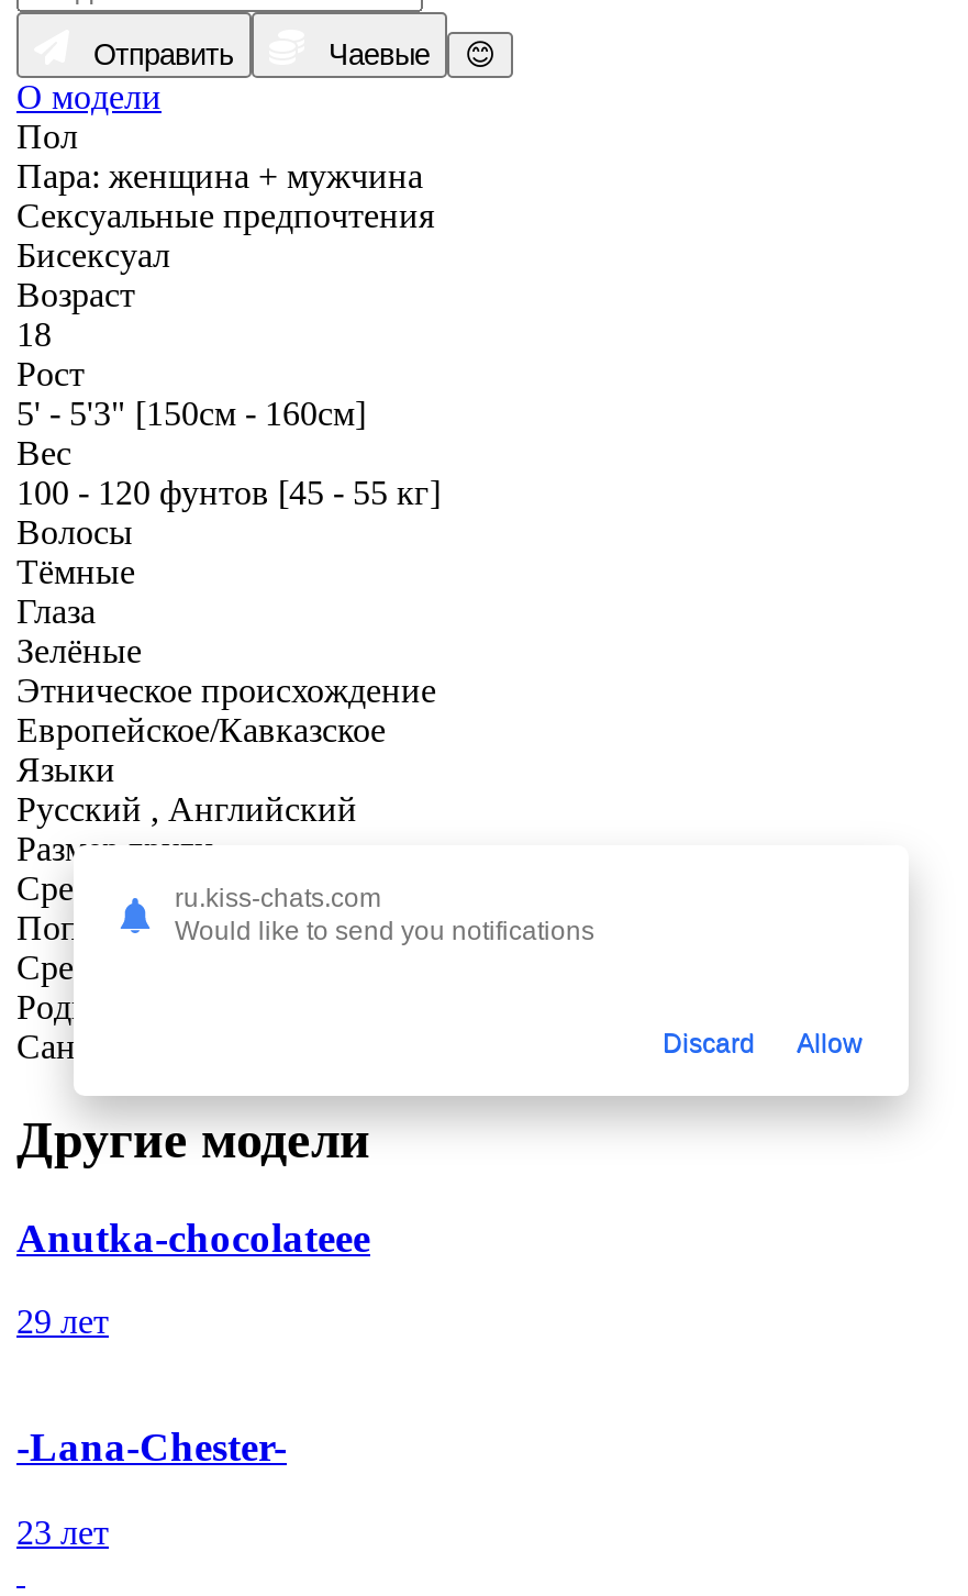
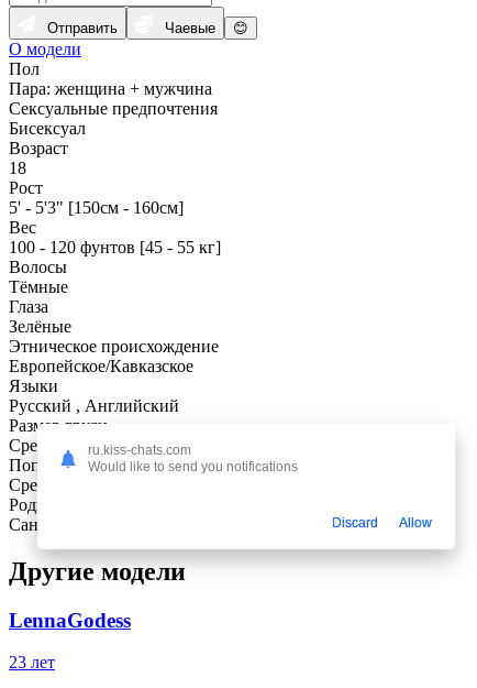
- Anutka-chocolateee
- 29 лет
- -Lana-Chester-
+ LennaGodess
